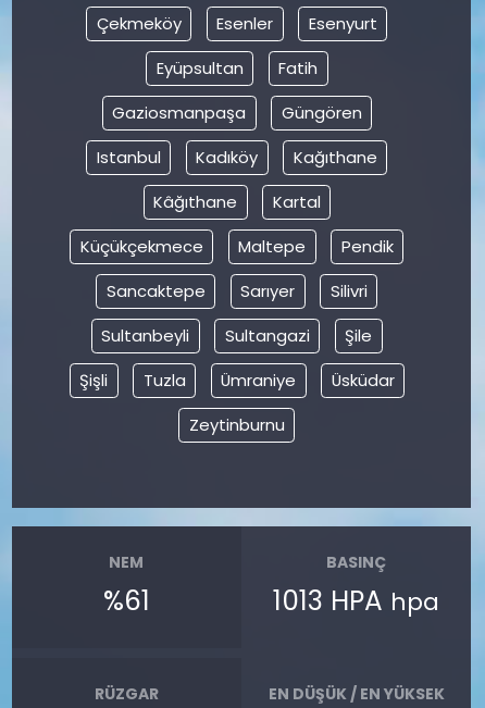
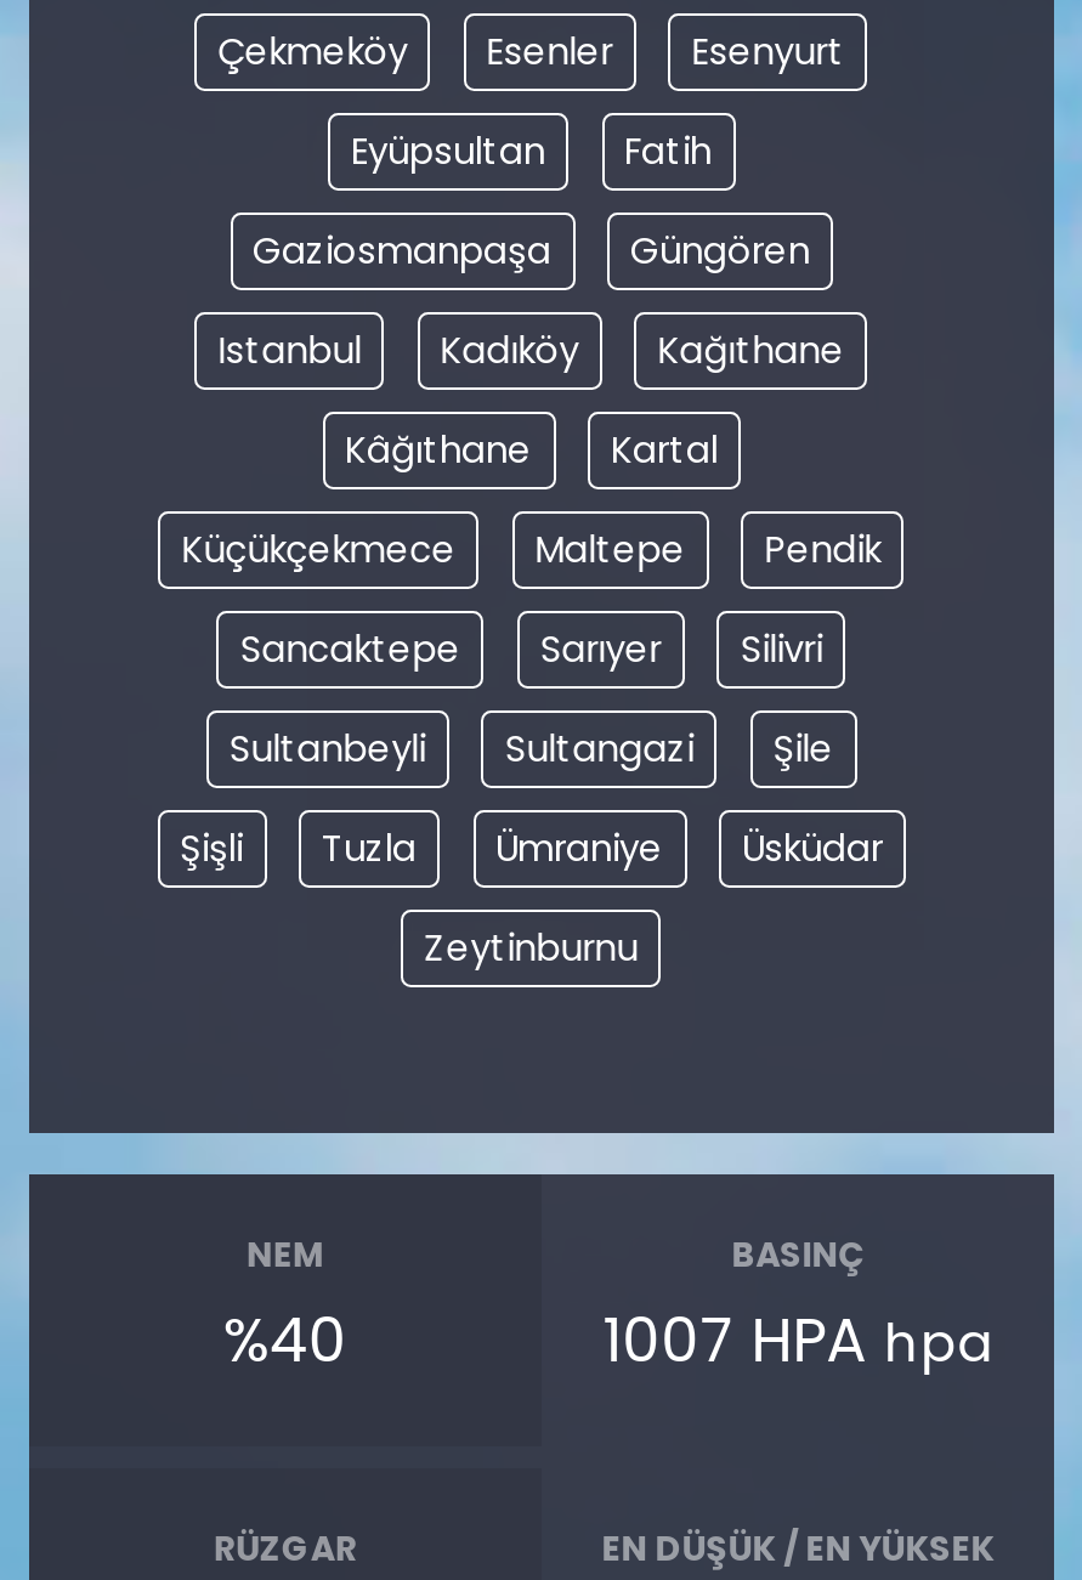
- %61
+ %40

- 1013 HPA hpa
+ 1007 HPA hpa
